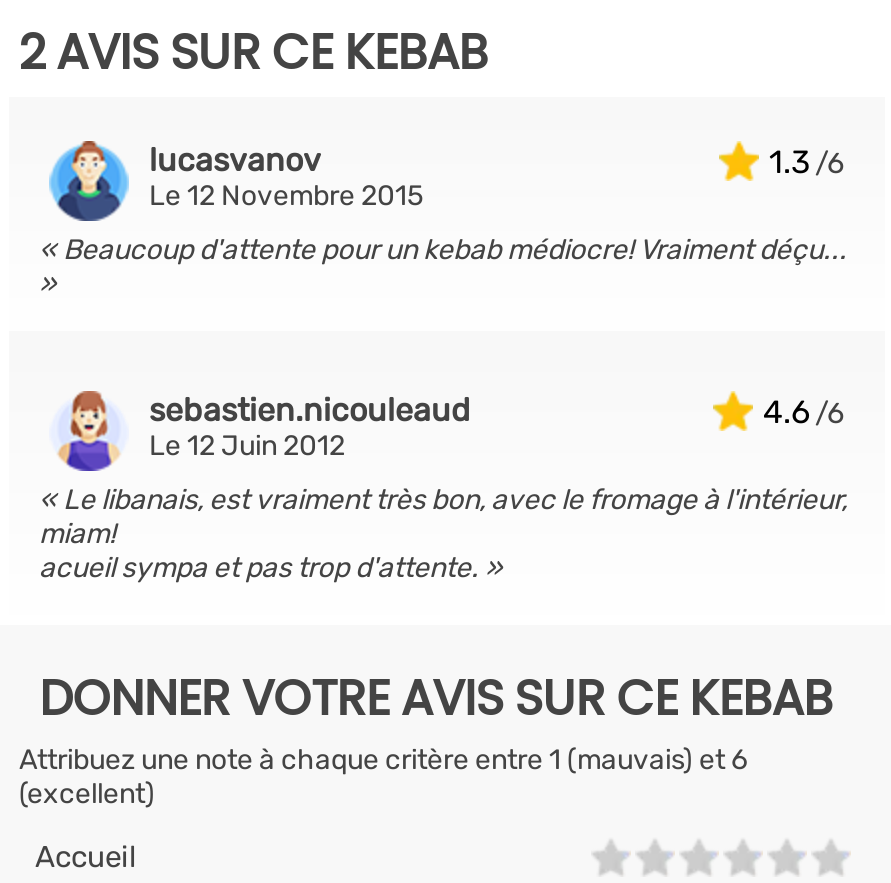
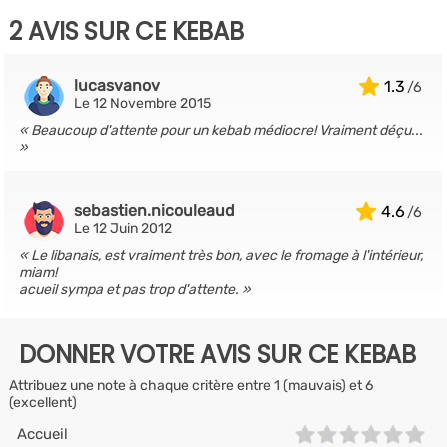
- [image]
+ [image]
